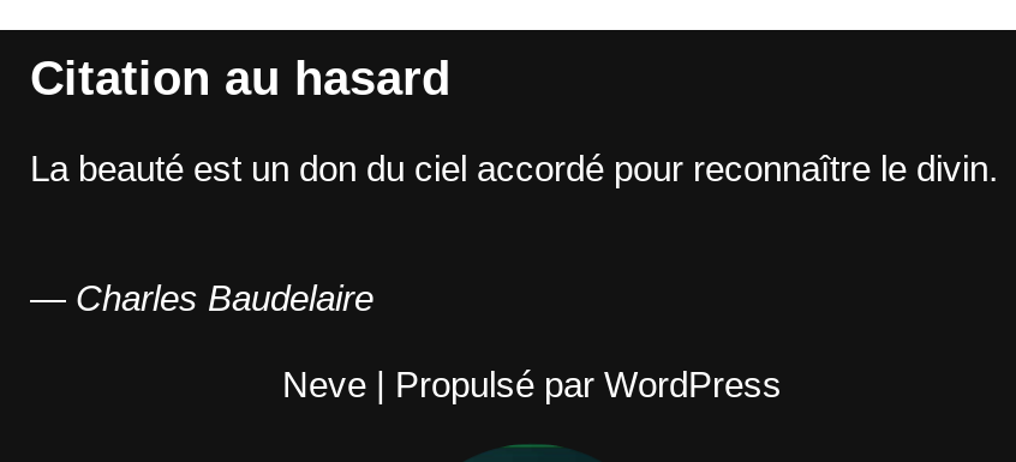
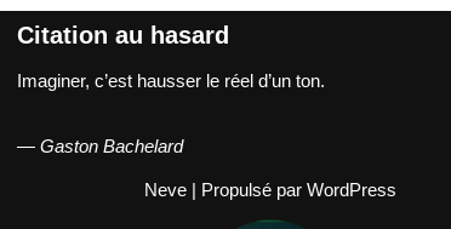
- La beauté est un don du ciel accordé pour reconnaître le divin.
+ Imaginer, c’est hausser le réel d’un ton.

- — Charles Baudelaire
+ — Gaston Bachelard
